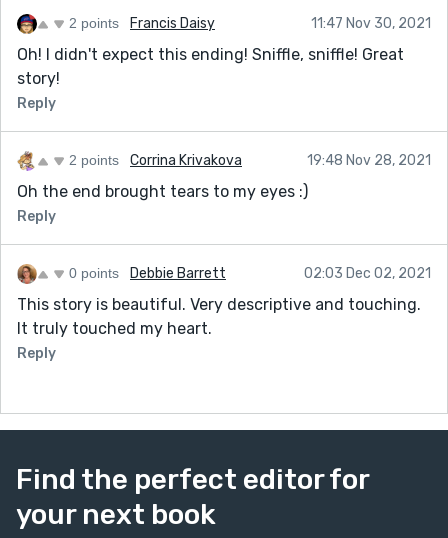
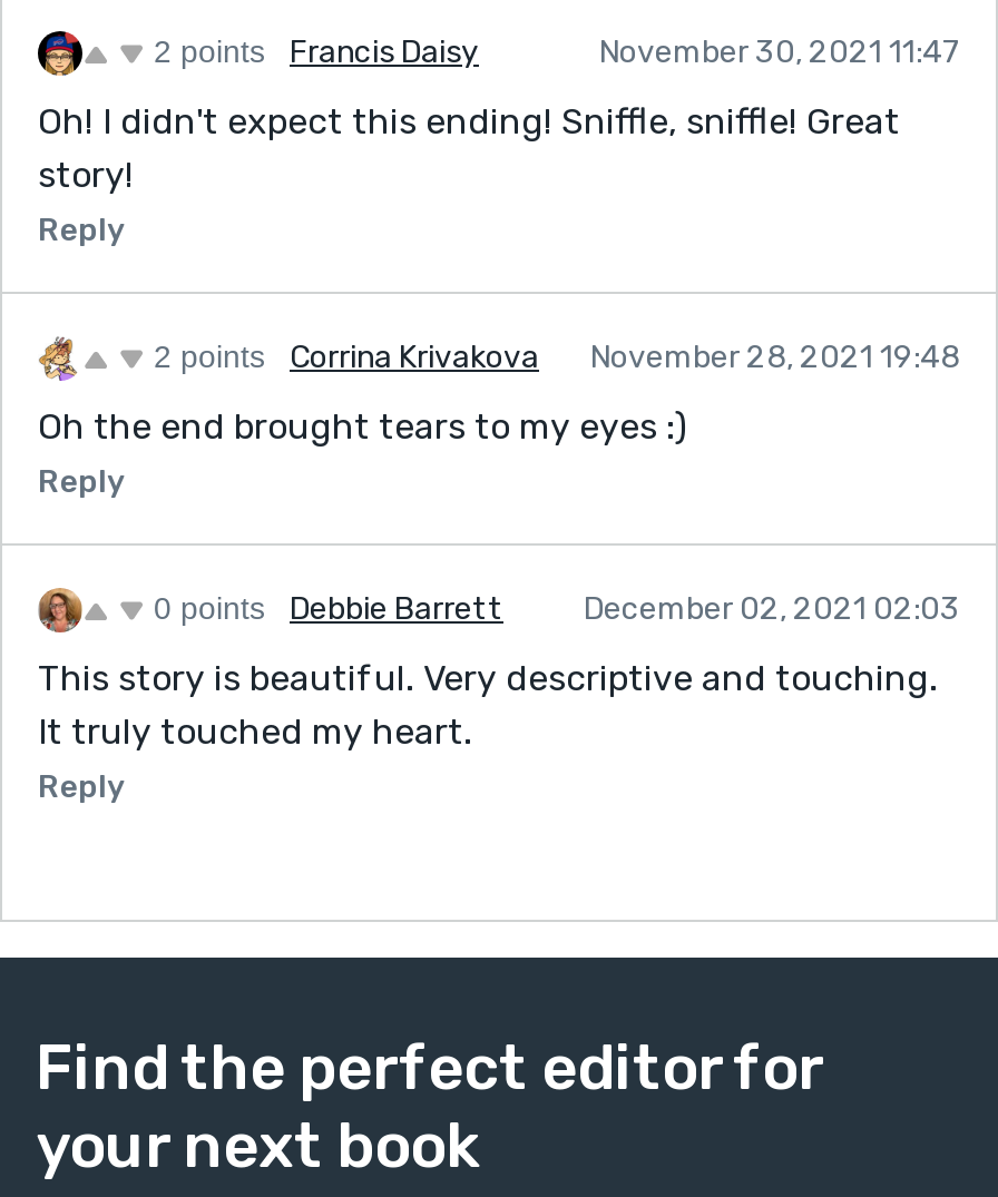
- 11:47 Nov 30, 2021
+ November 30, 2021 11:47

- 19:48 Nov 28, 2021
+ November 28, 2021 19:48

- 02:03 Dec 02, 2021
+ December 02, 2021 02:03
